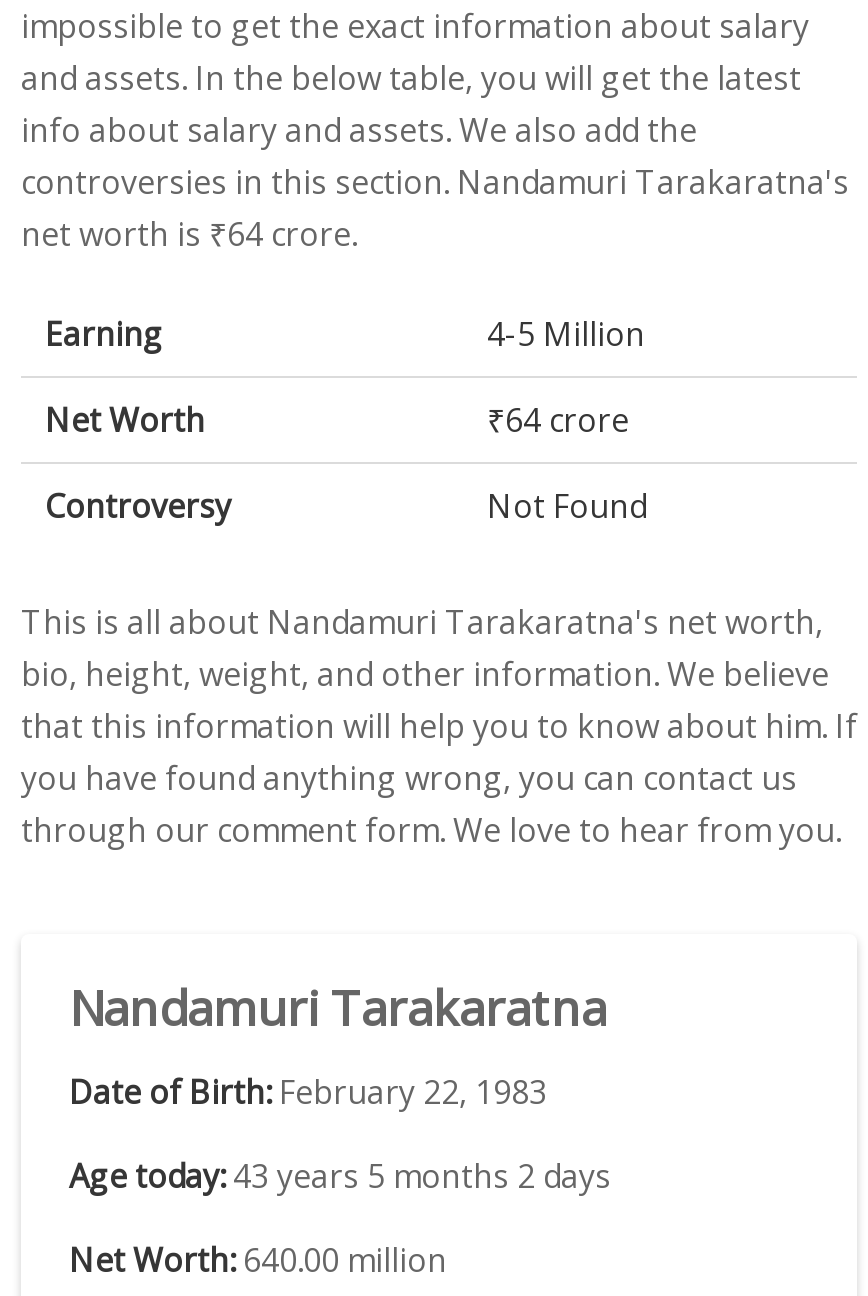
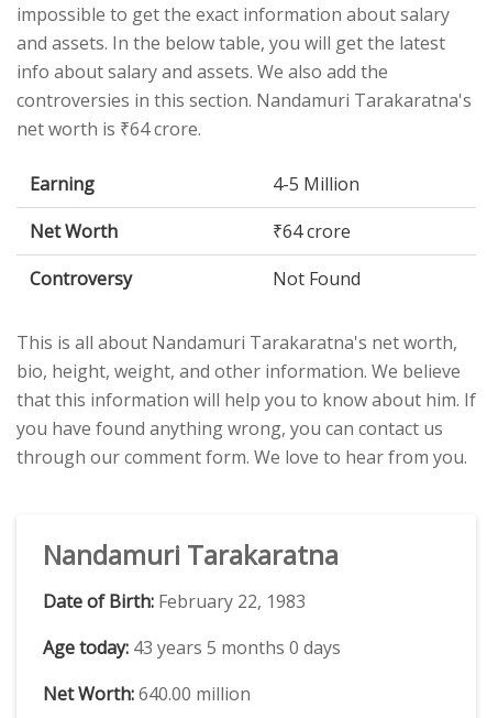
- Age today: 43 years 5 months 2 days
+ Age today: 43 years 5 months 0 days
